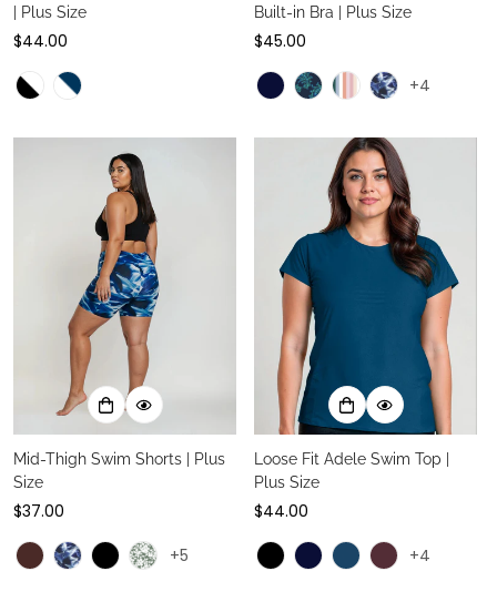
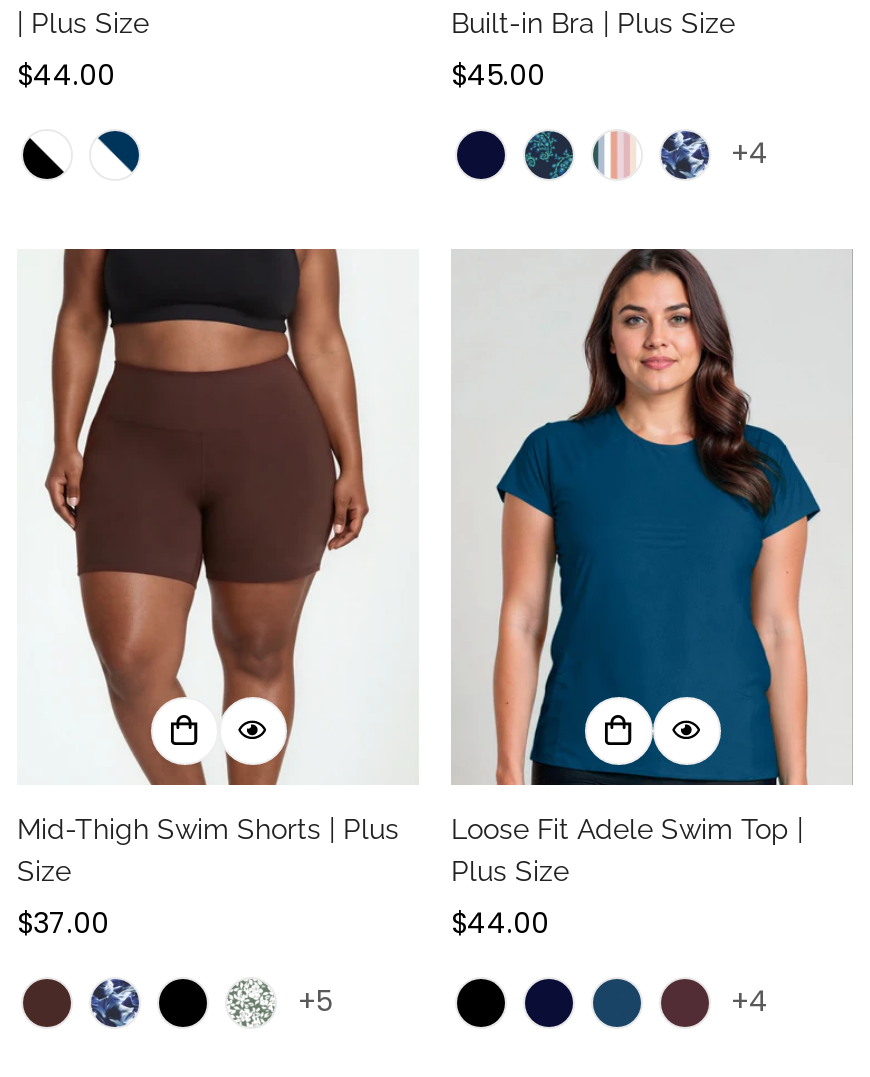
- [image]
+ [image]
